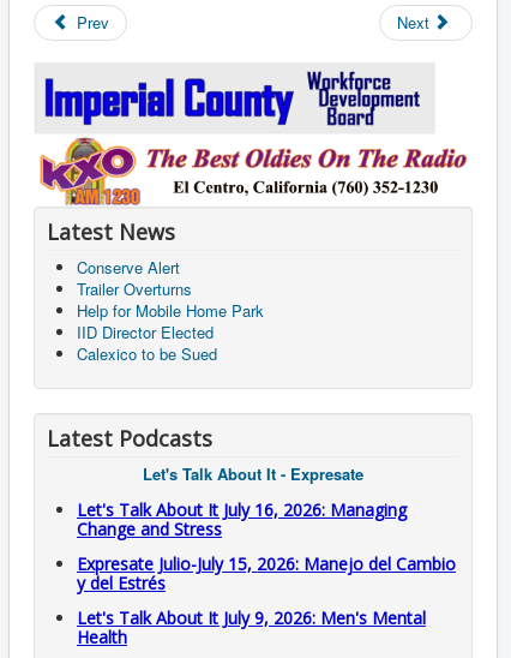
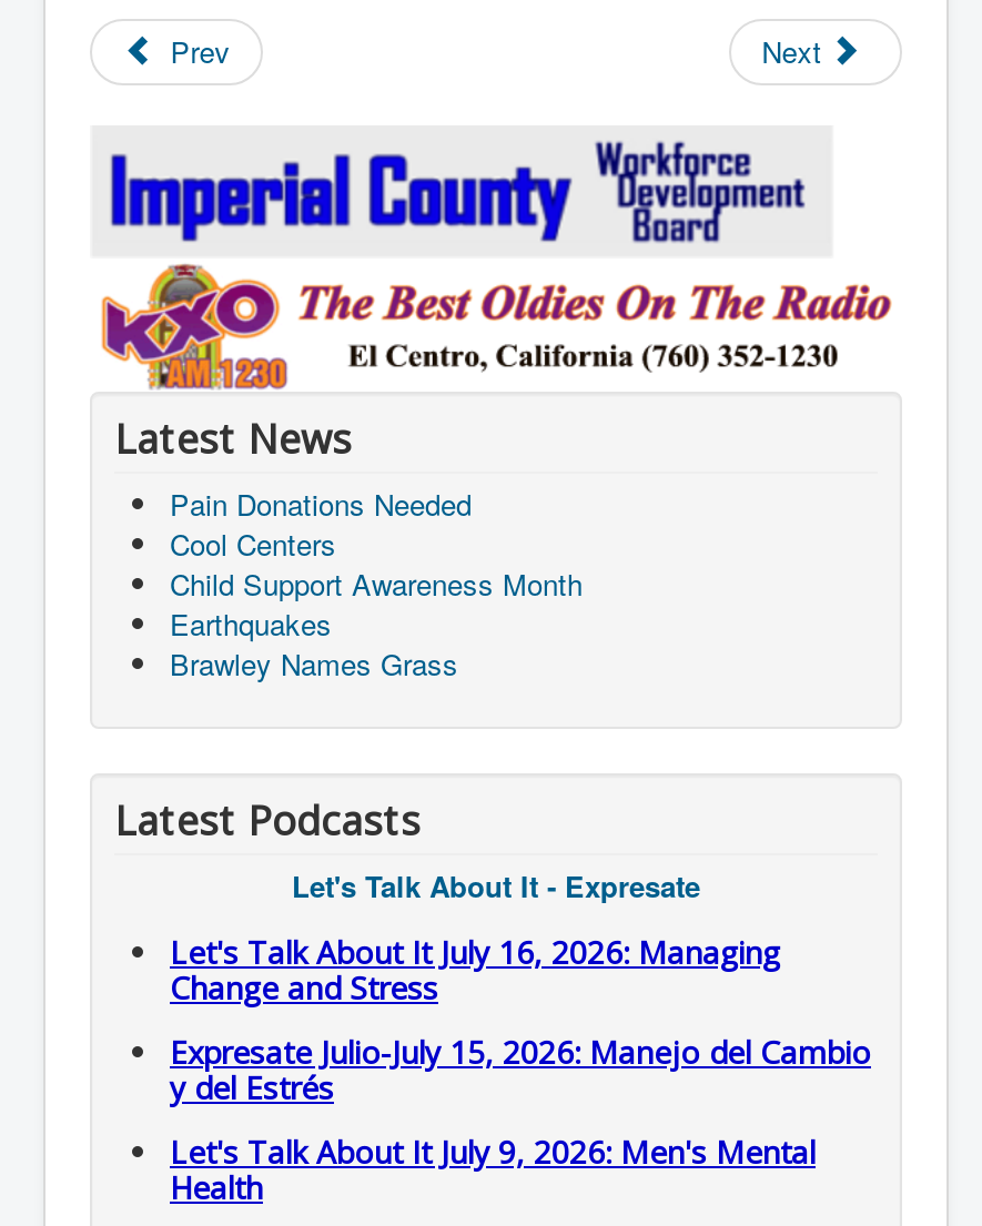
- Conserve Alert
- Trailer Overturns
- Help for Mobile Home Park
- IID Director Elected
- Calexico to be Sued
+ Pain Donations Needed
+ Cool Centers
+ Child Support Awareness Month
+ Earthquakes
+ Brawley Names Grass
